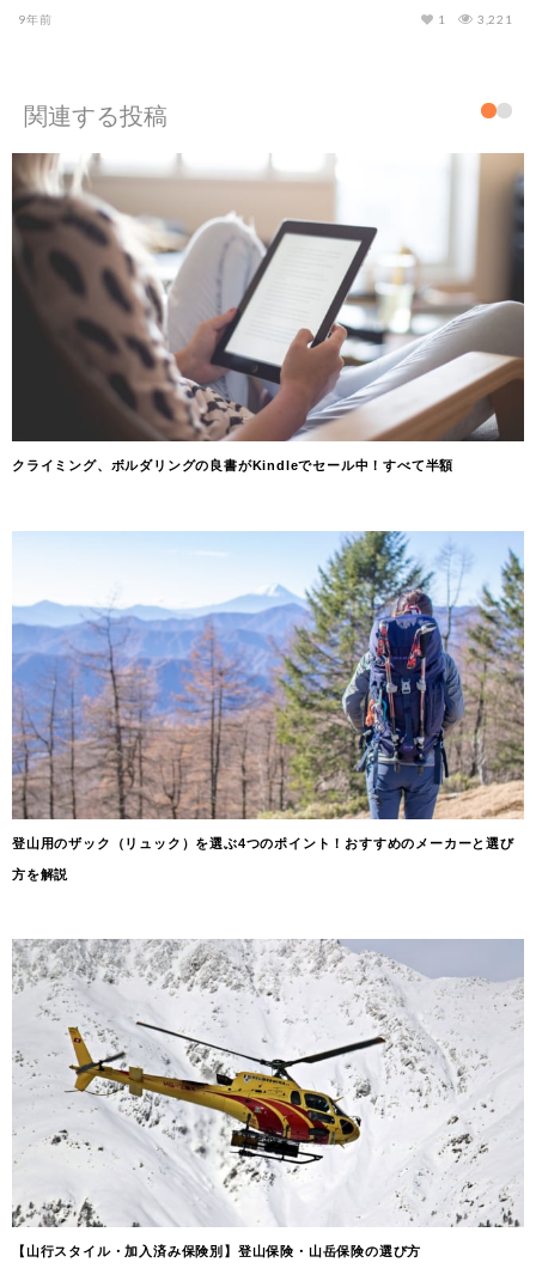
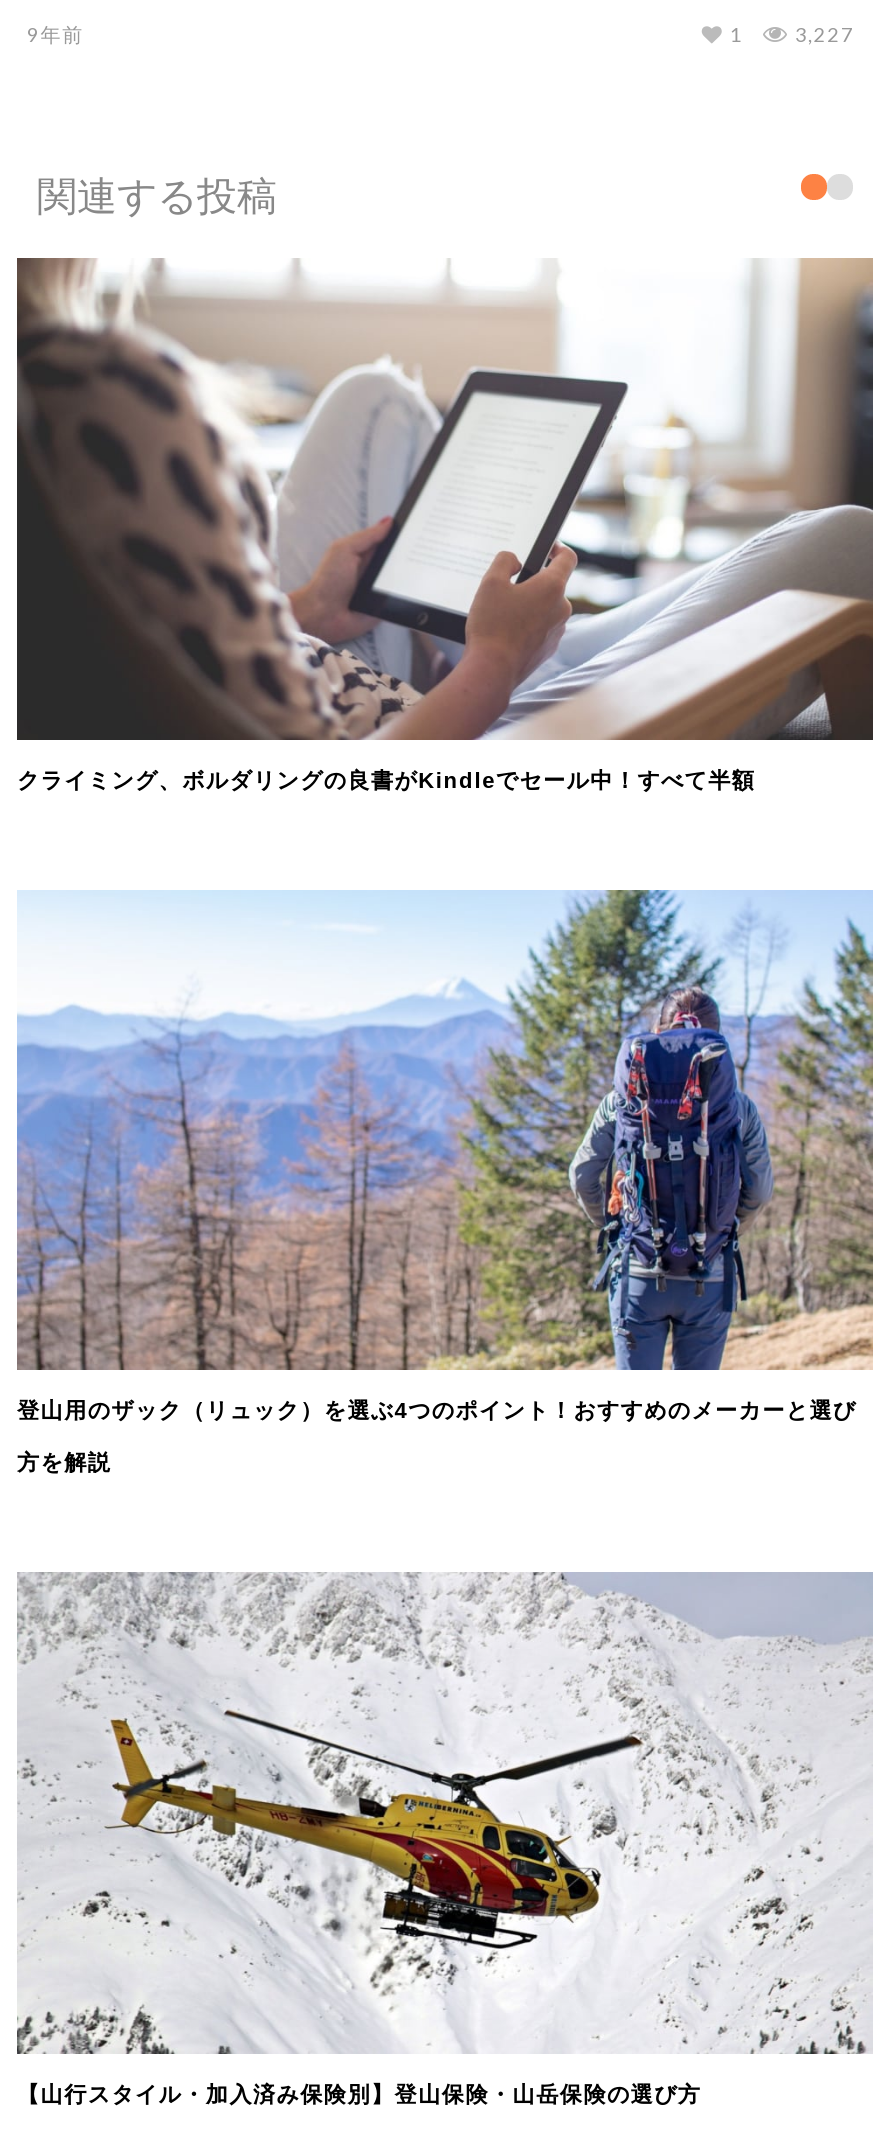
- 3,221
+ 3,227
